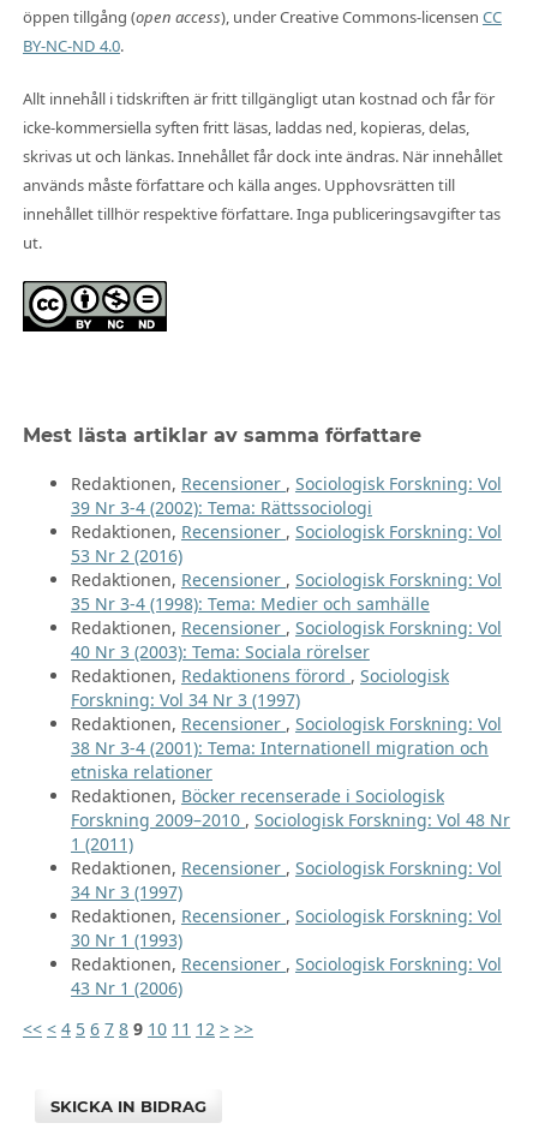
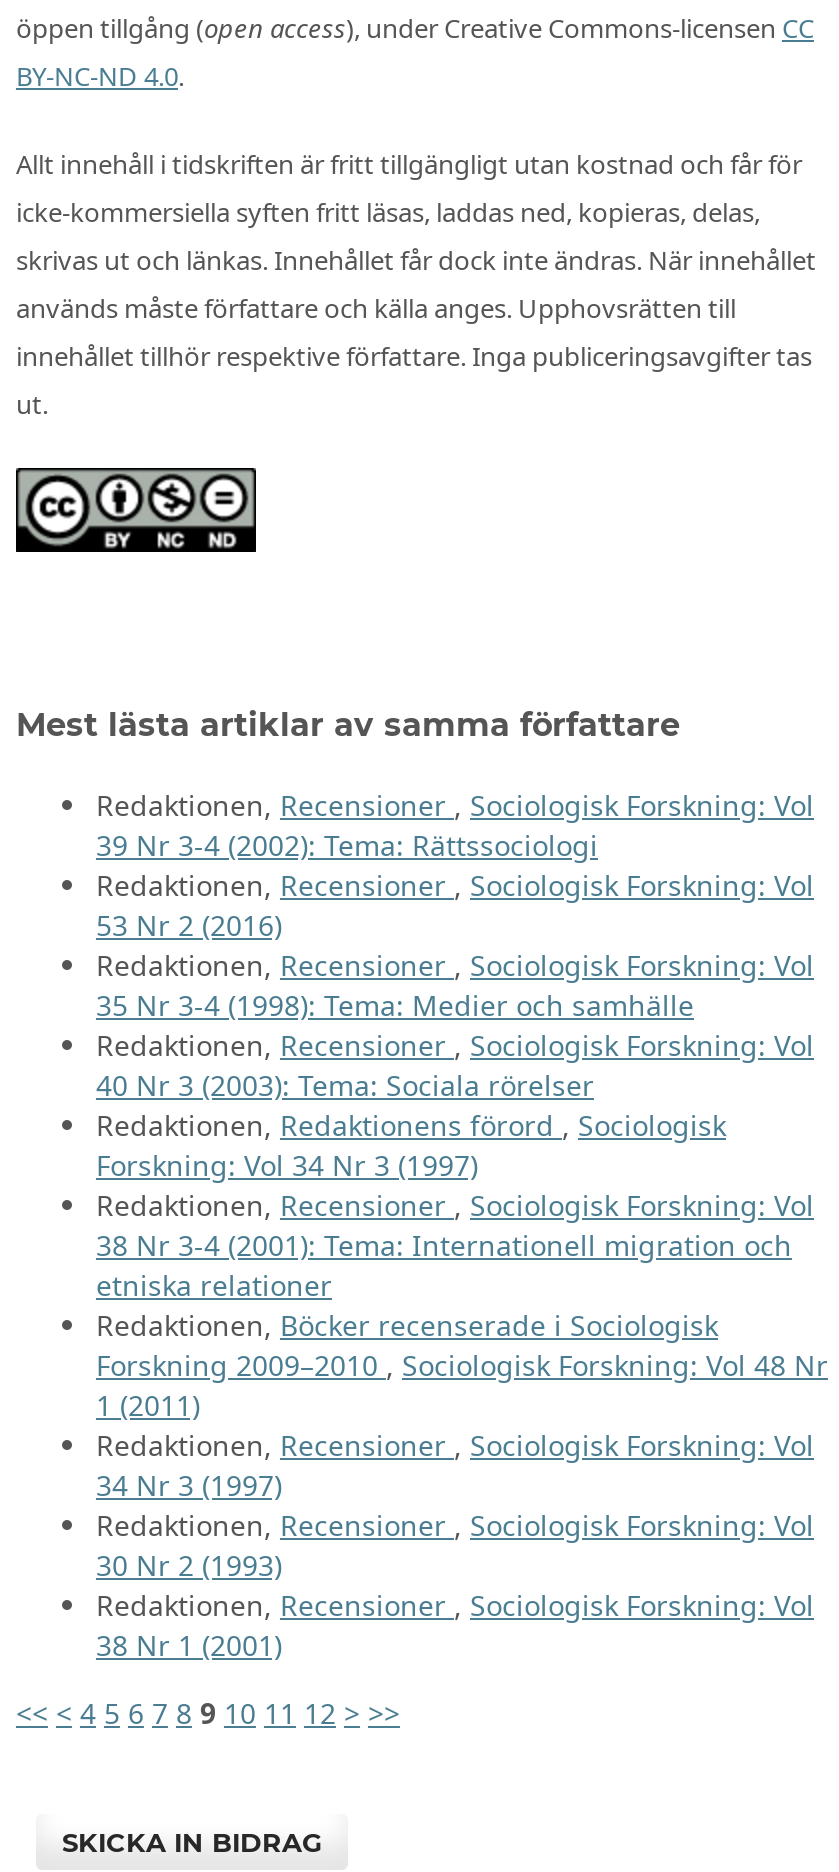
- 30 Nr 1 (1993)
+ 30 Nr 2 (1993)

- 43 Nr 1 (2006)
+ 38 Nr 1 (2001)
